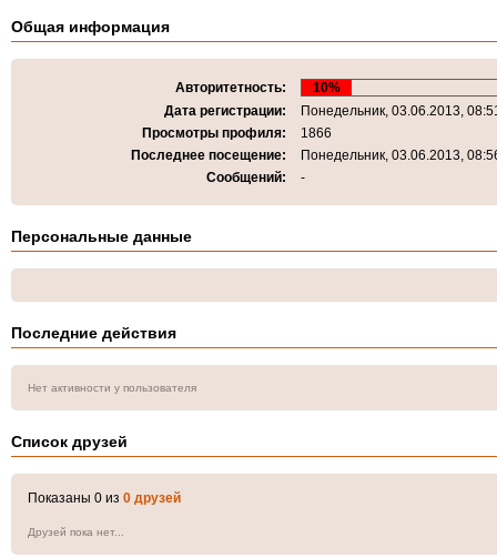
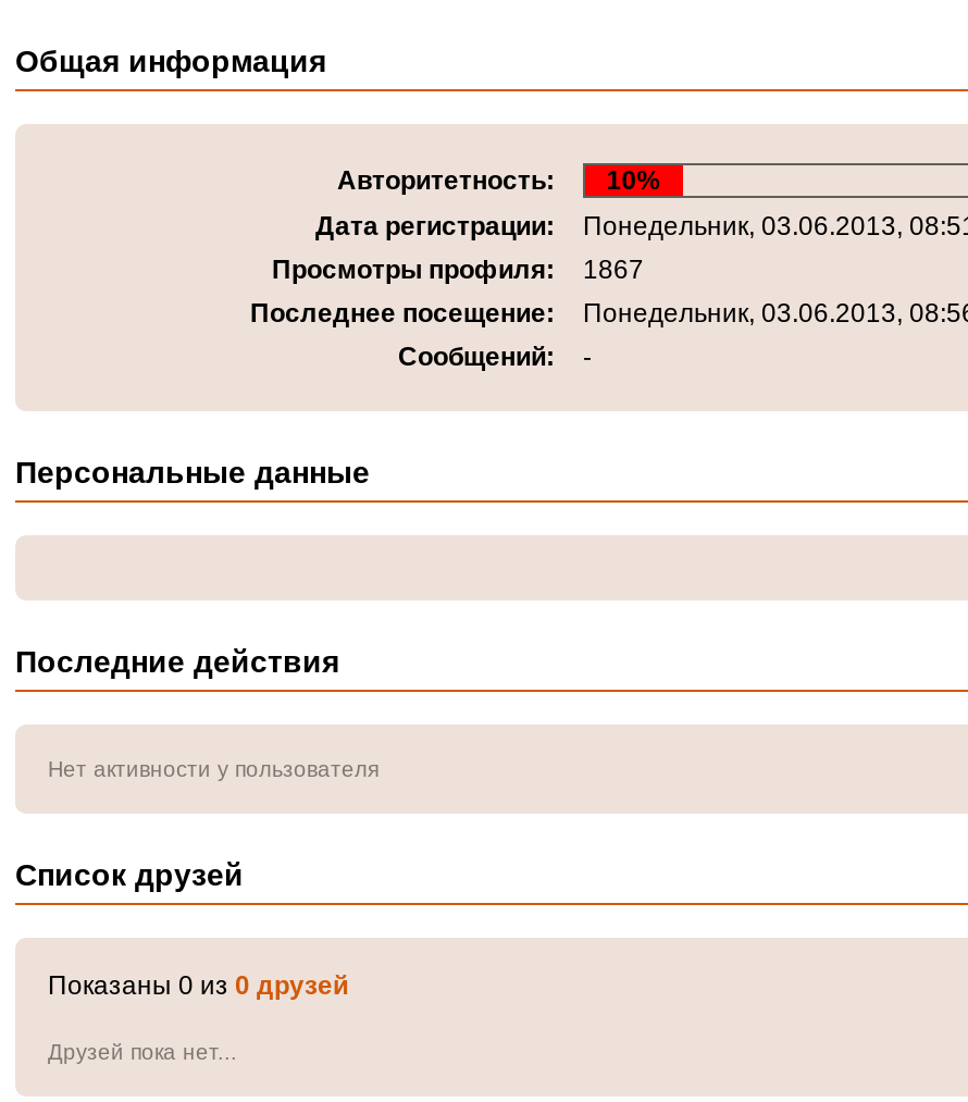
- Просмотры профиля: 1866
+ Просмотры профиля: 1867
